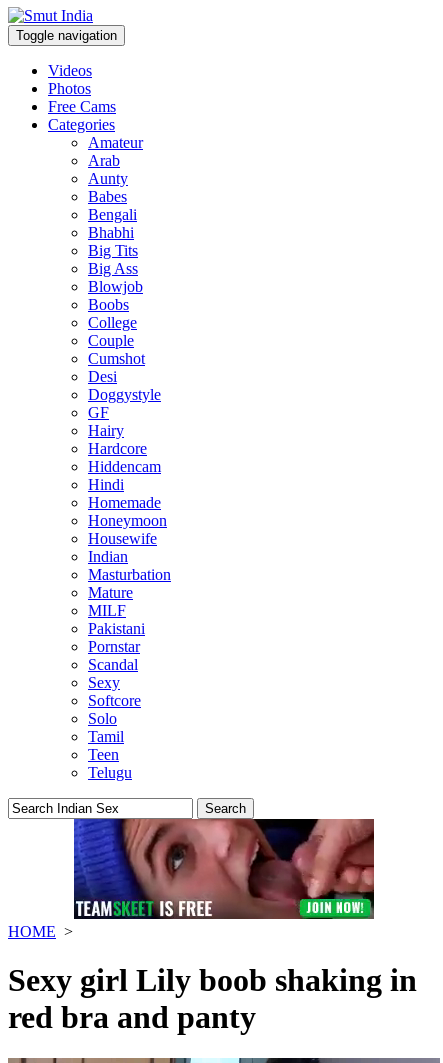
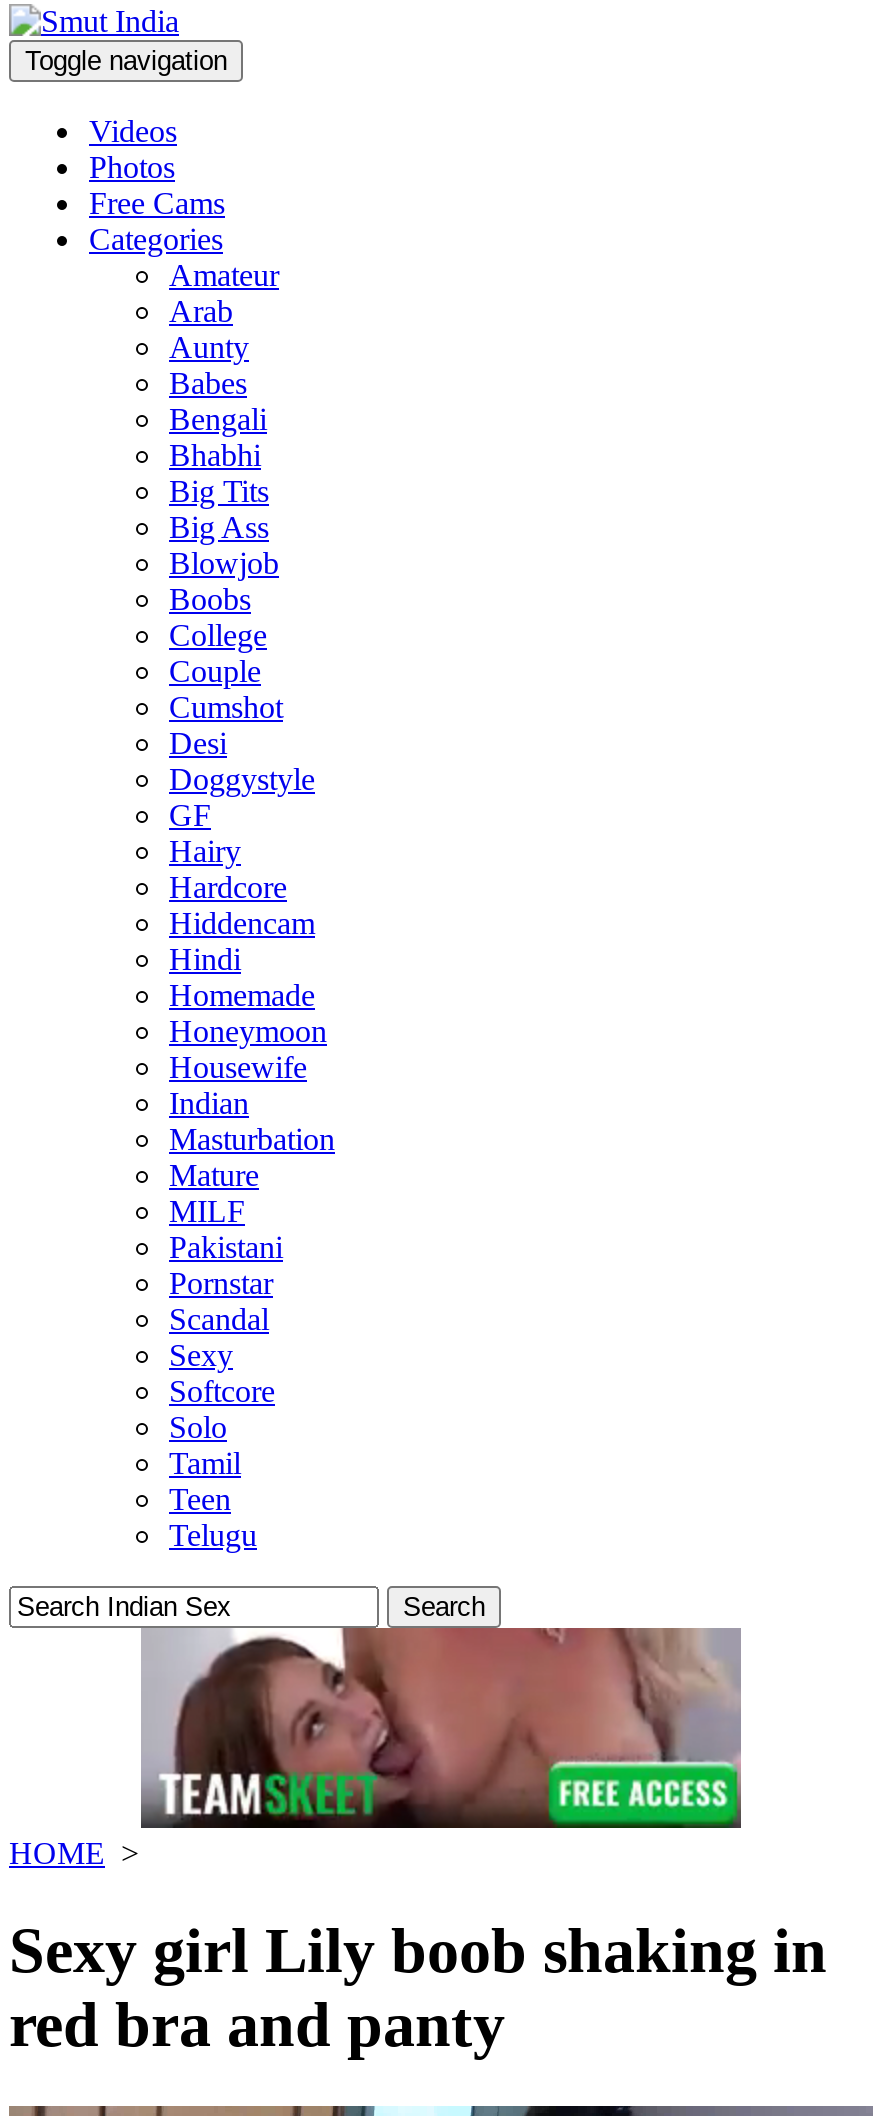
- [image]
+ [image]
